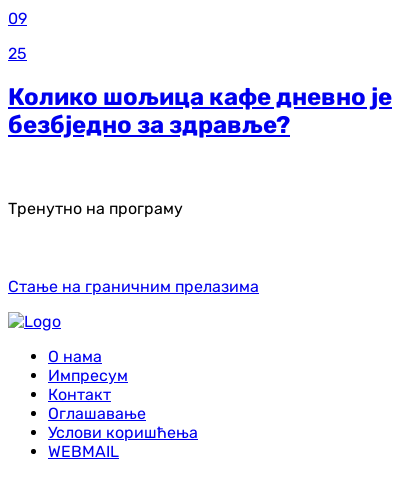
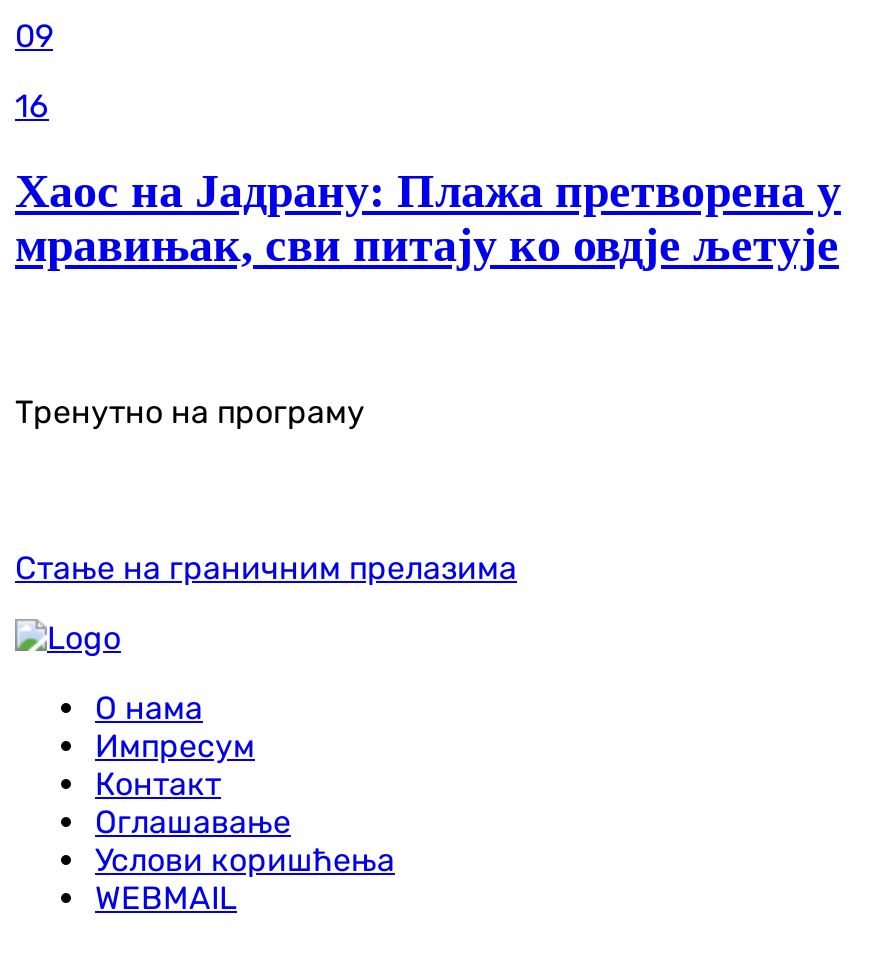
- 25
+ 16

- Колико шољица кафе дневно је
- безбједно за здравље?
+ Хаос на Јадрану: Плажа претворена у
+ мравињак, сви питају ко овдје љетује
